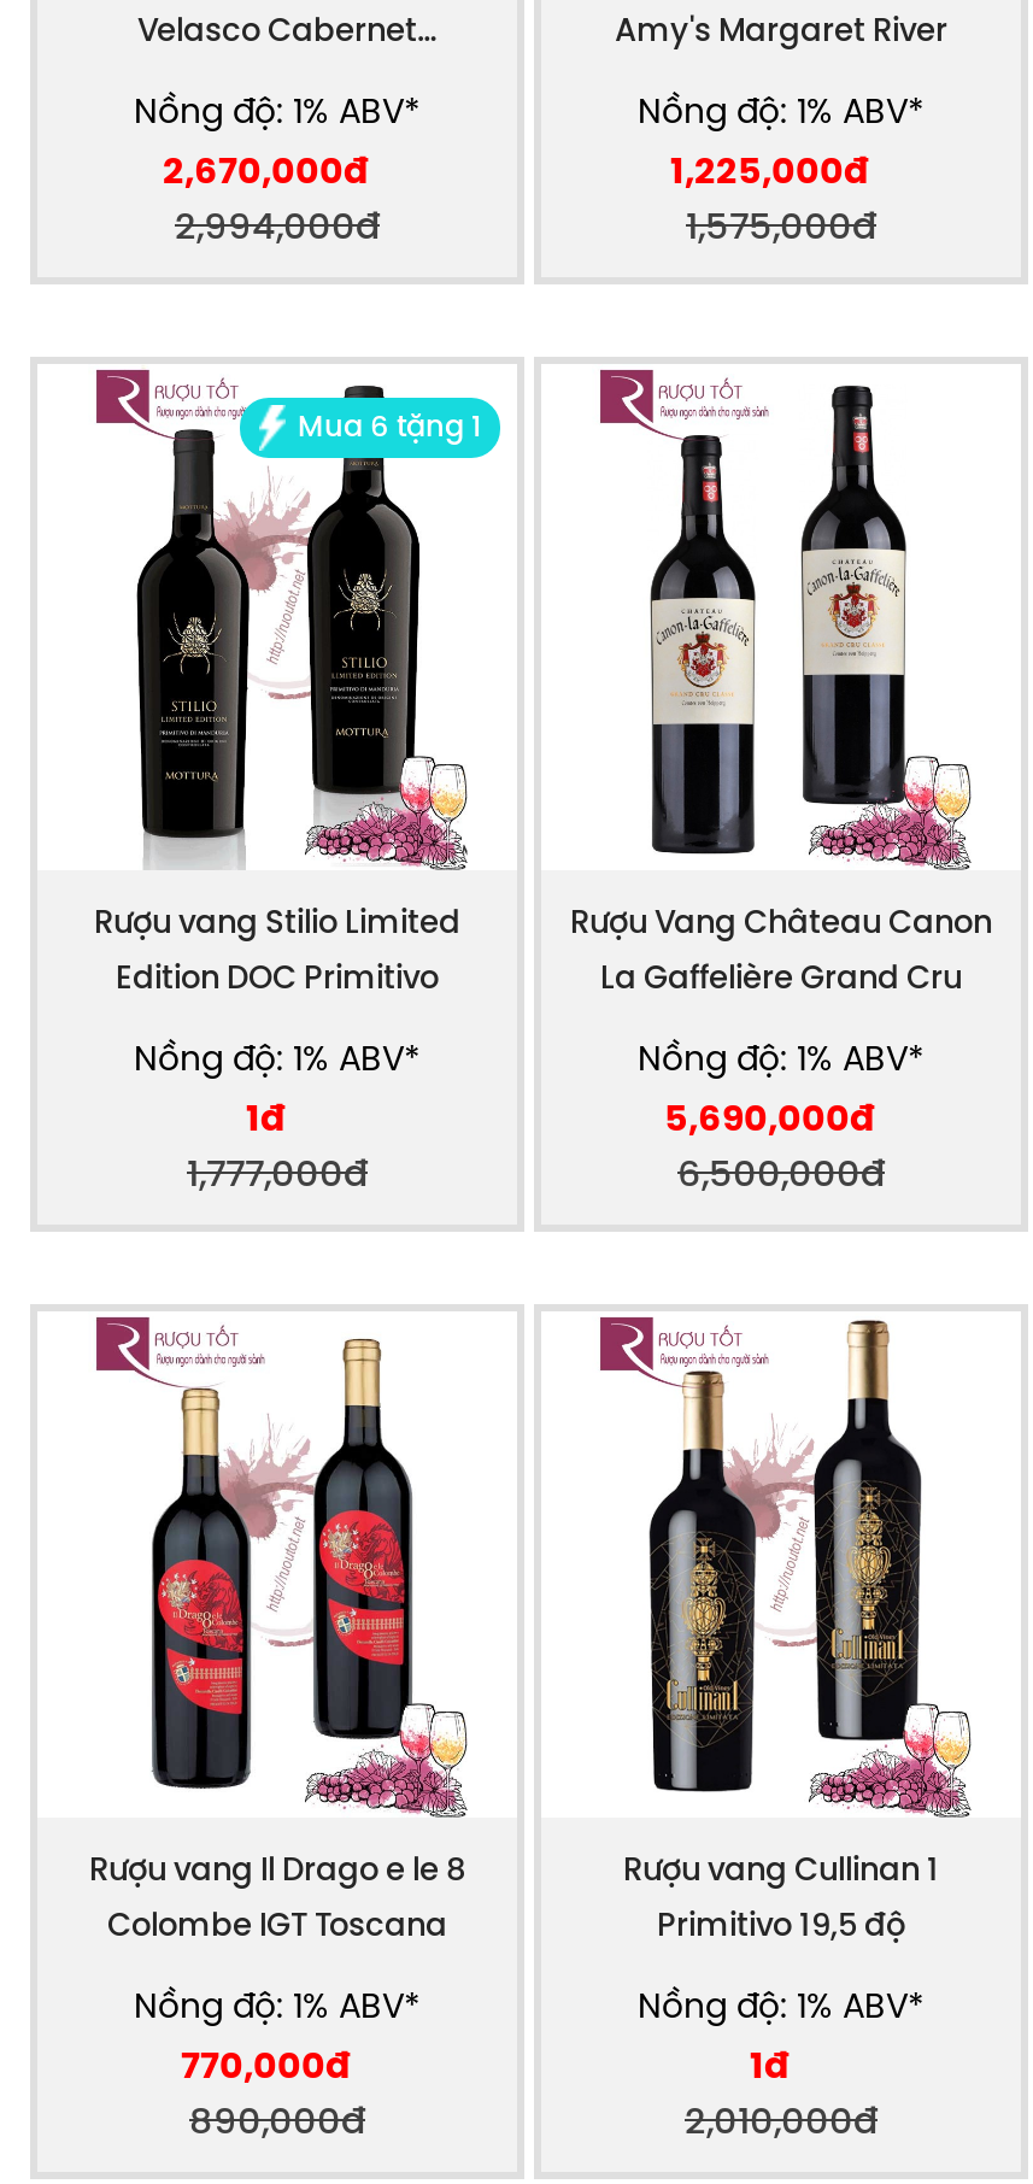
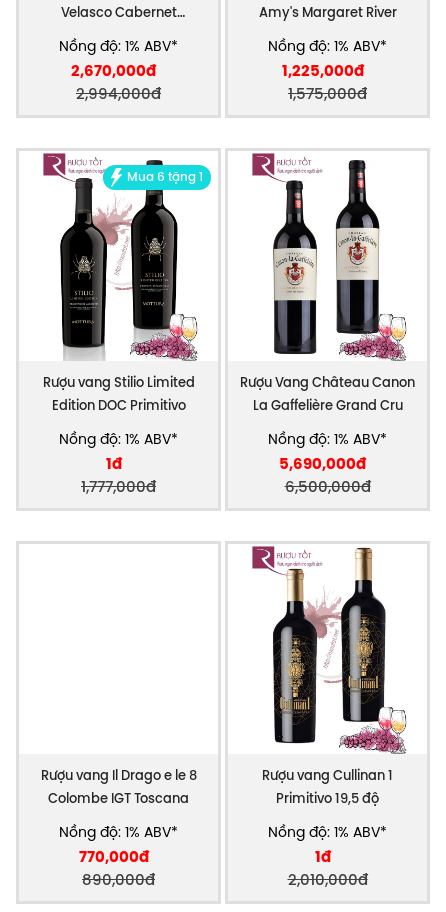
- [image]
